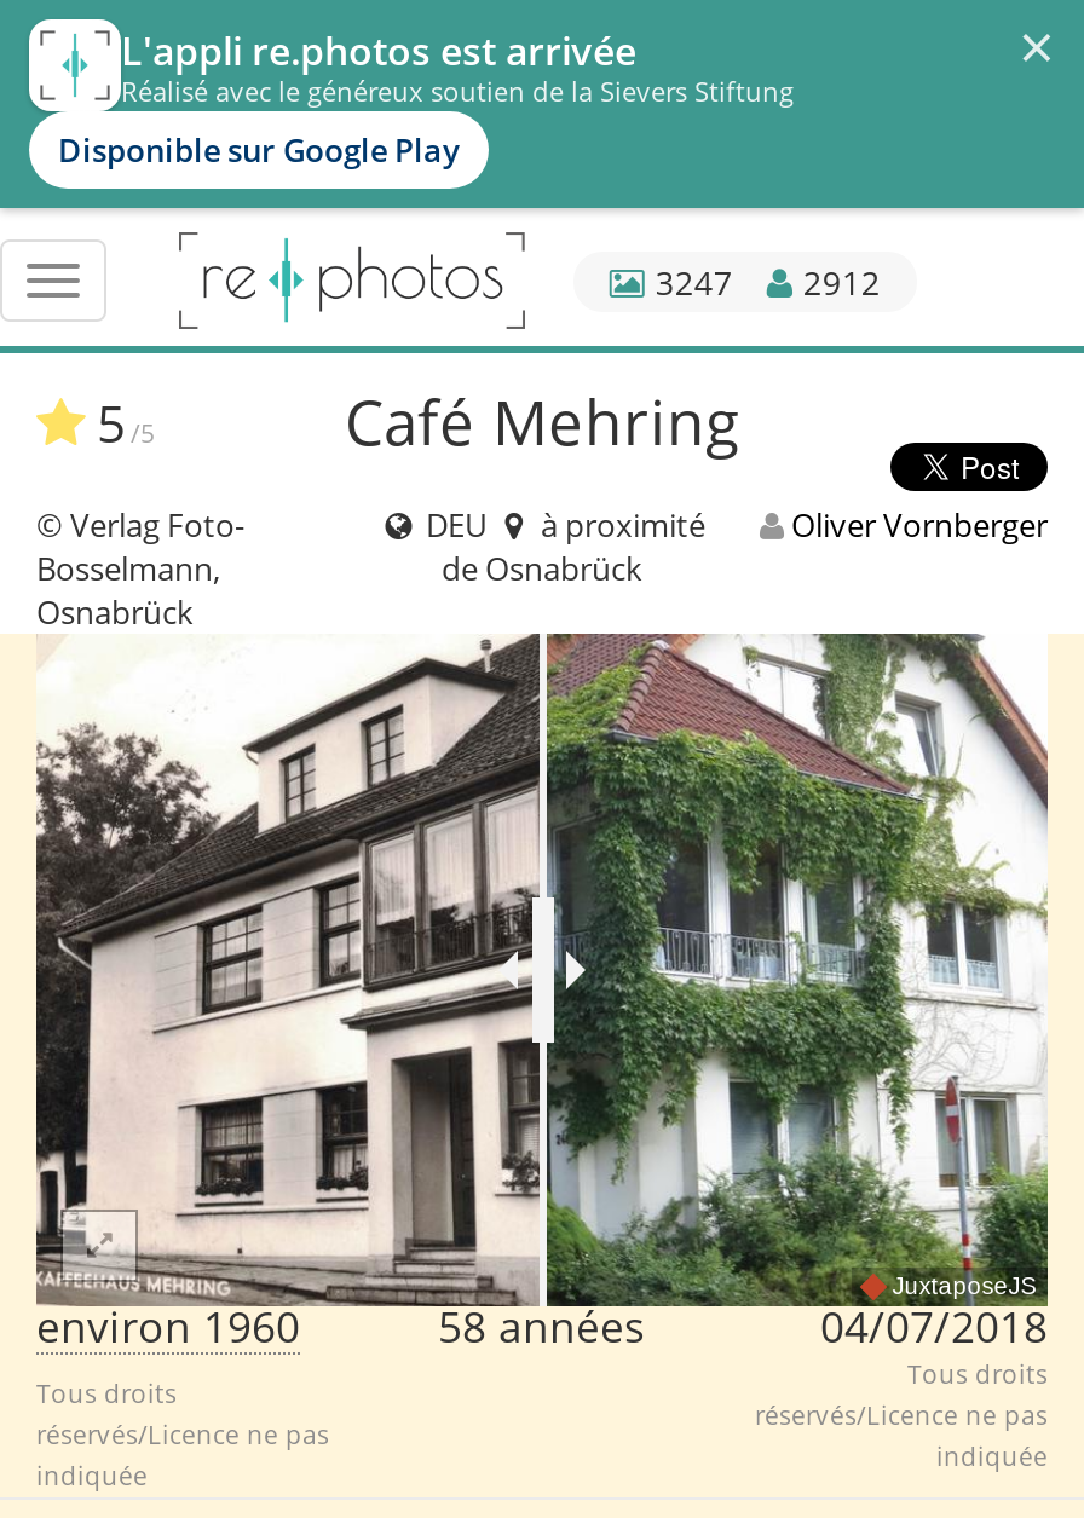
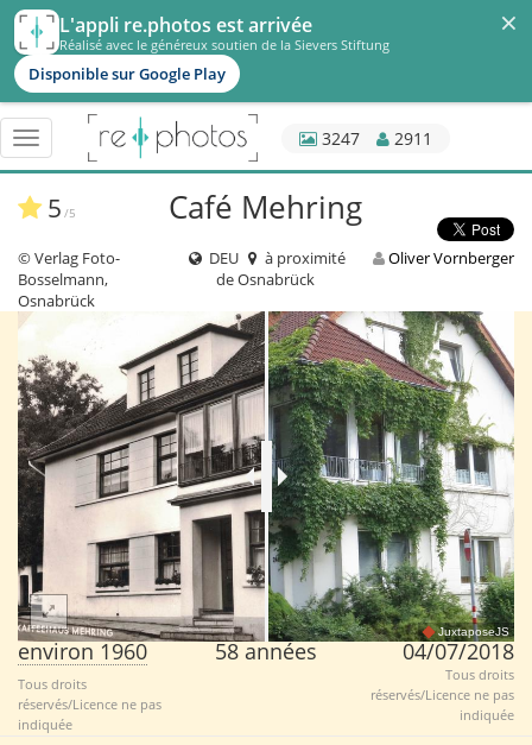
- 3247 2912
+ 3247 2911
